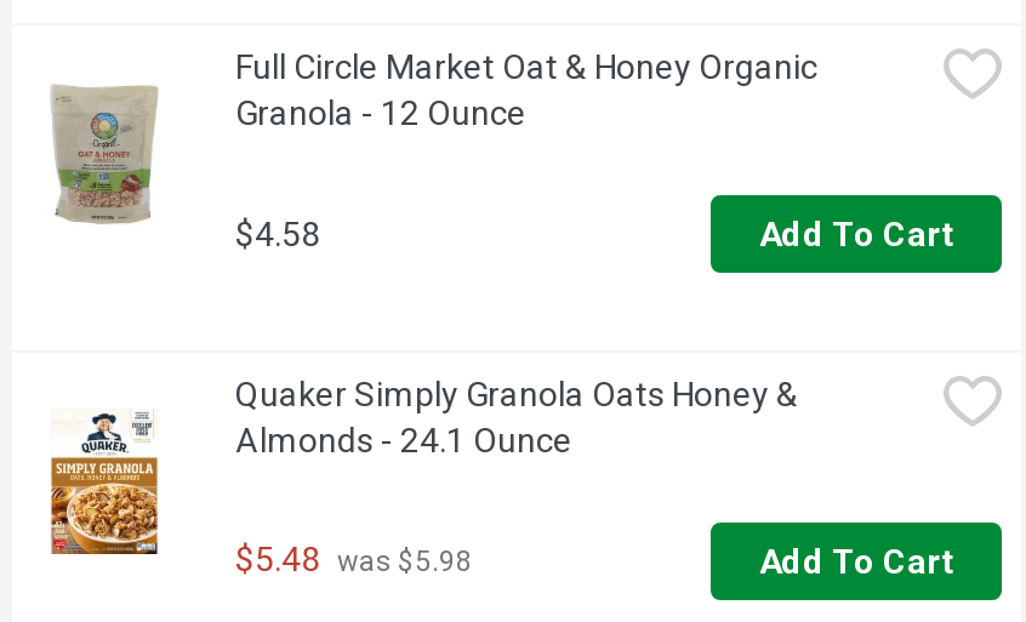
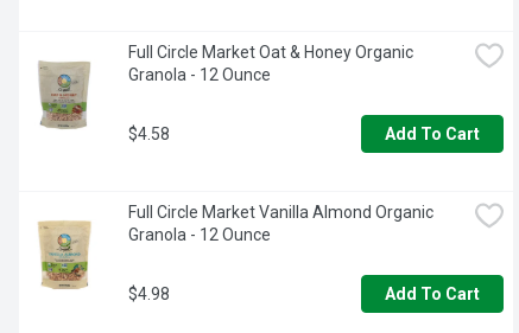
- [image]
- Quaker Simply Granola Oats Honey &
- Almonds - 24.1 Ounce
+ [image]
+ Full Circle Market Vanilla Almond Organic
+ Granola - 12 Ounce

- $5.48 was $5.98
+ $4.98
